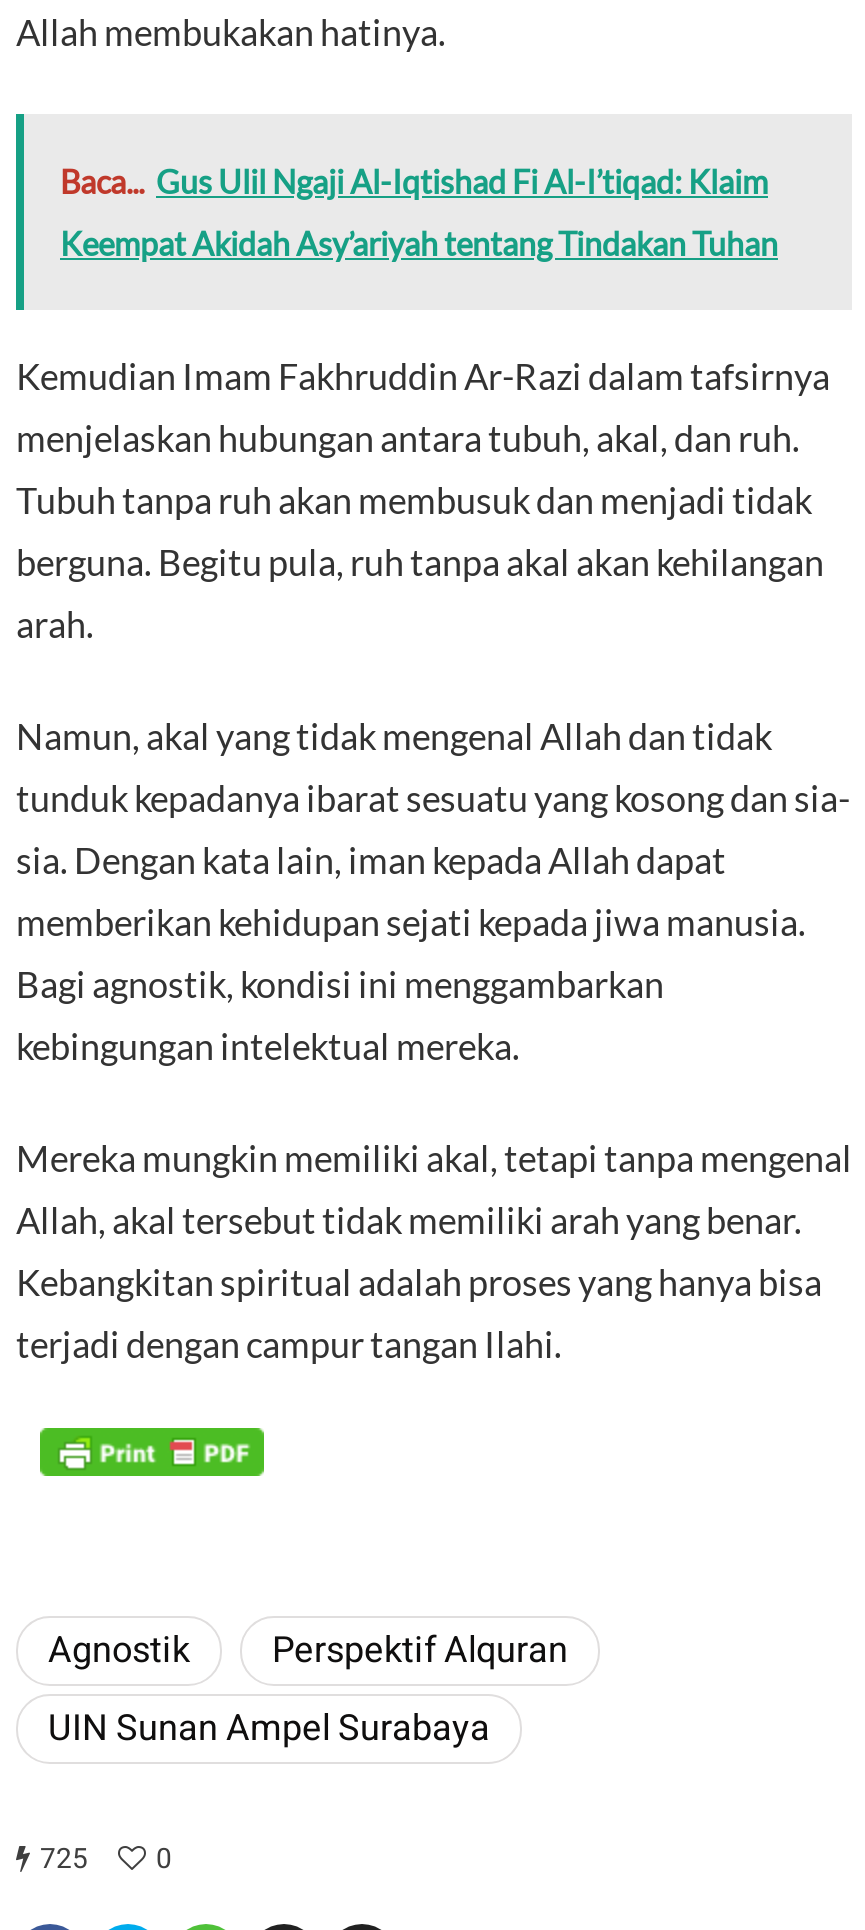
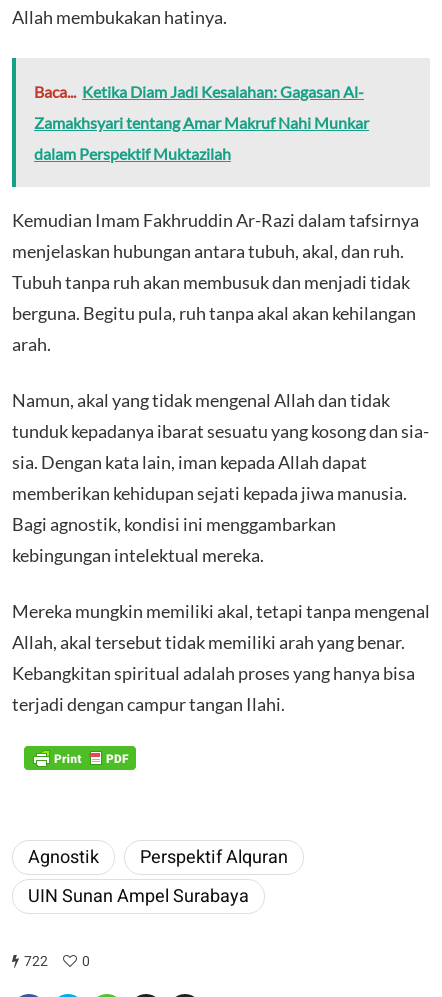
- Baca... Gus Ulil Ngaji Al-Iqtishad Fi Al-I’tiqad: Klaim
- Keempat Akidah Asy’ariyah tentang Tindakan Tuhan
+ Baca... Ketika Diam Jadi Kesalahan: Gagasan Al-
+ Zamakhsyari tentang Amar Makruf Nahi Munkar
+ dalam Perspektif Muktazilah

- 725 0
+ 722 0
